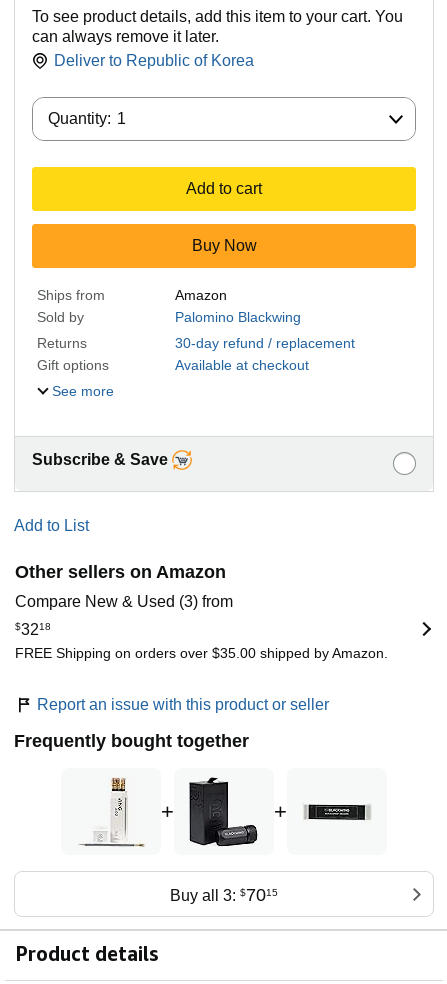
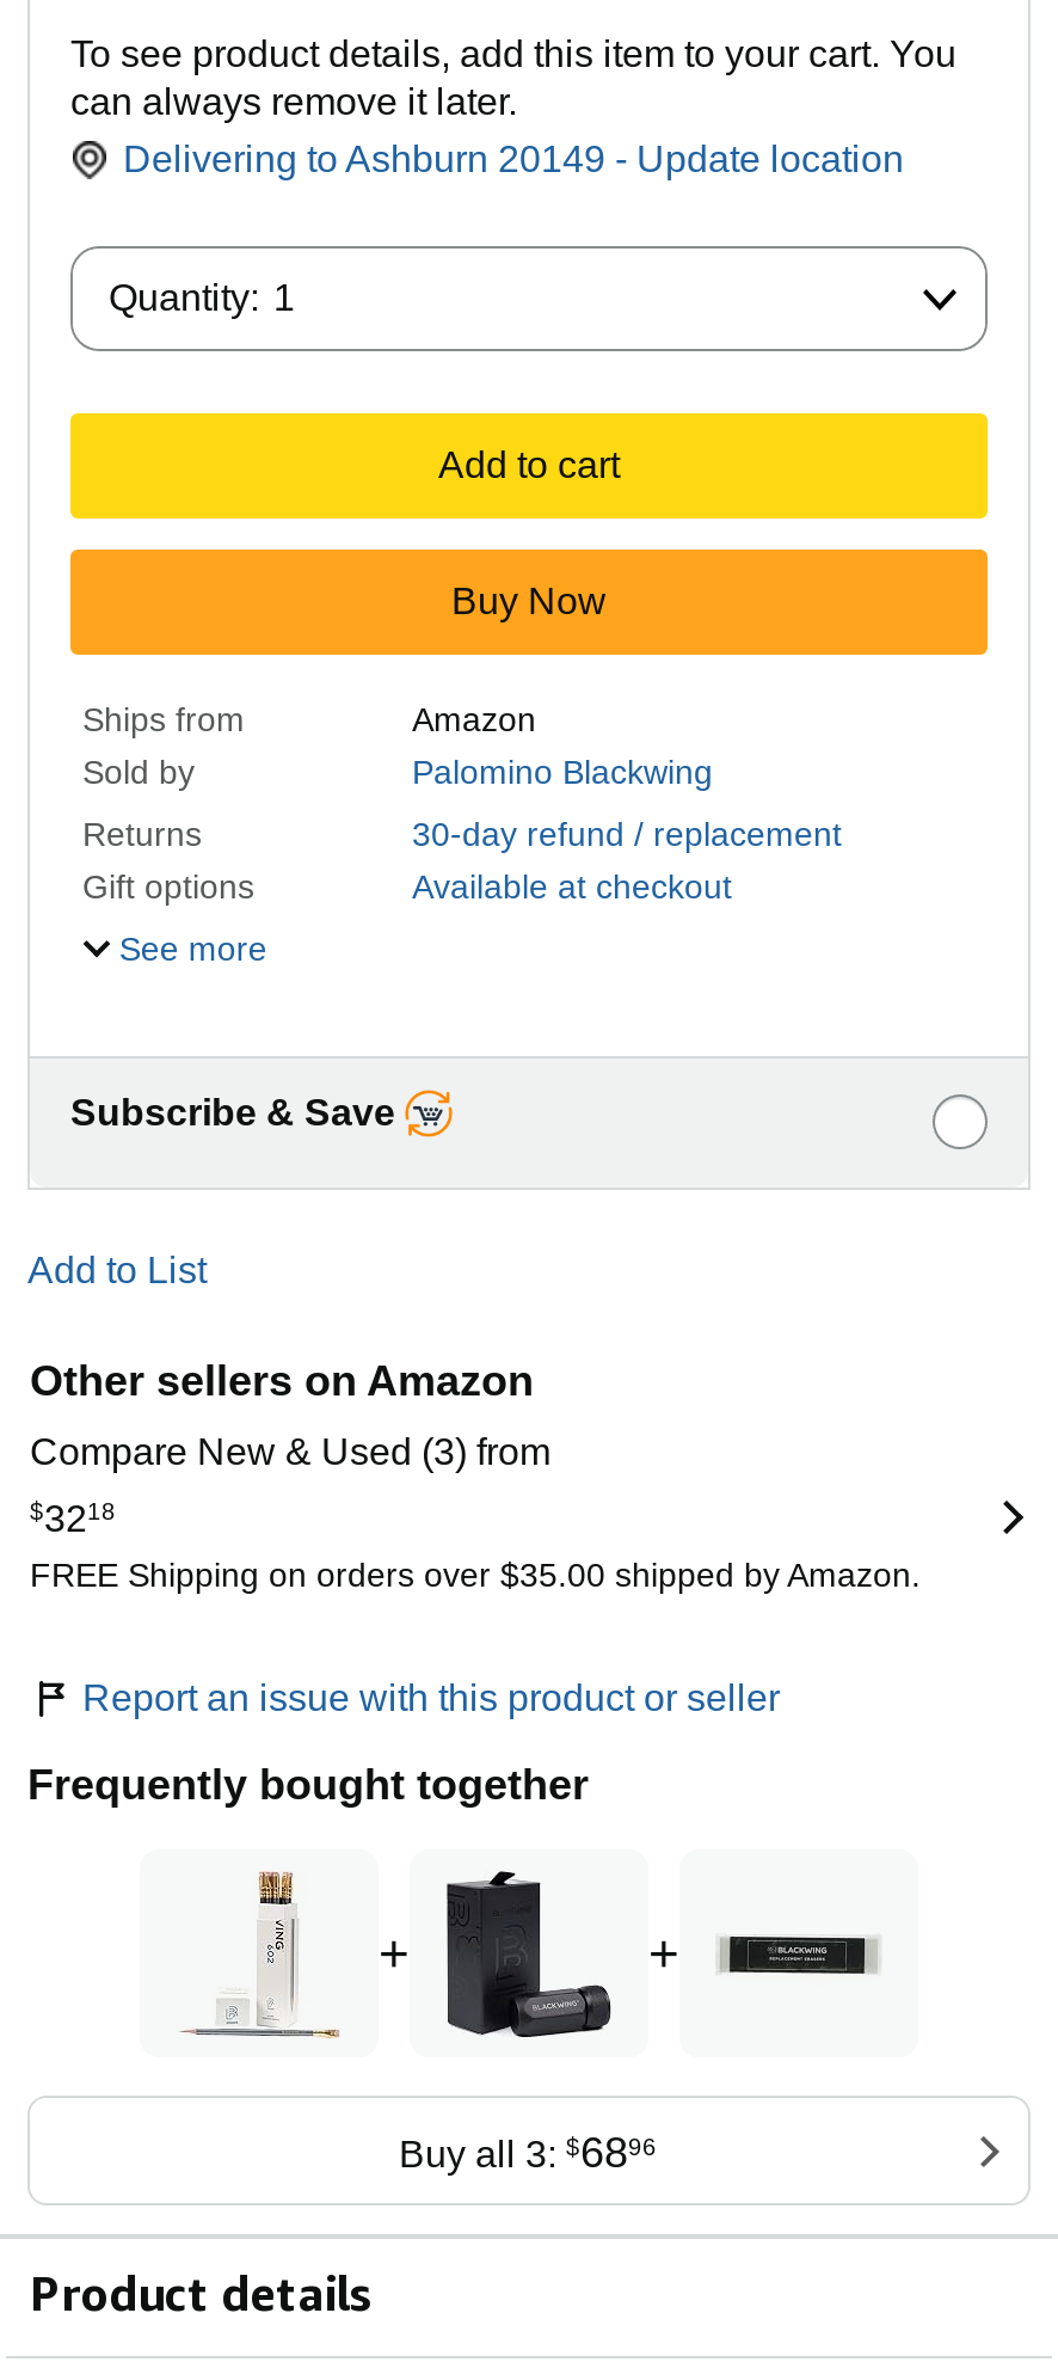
- Deliver to Republic of Korea
+ Delivering to Ashburn 20149 - Update location

- Buy all 3: $7015
+ Buy all 3: $6896
